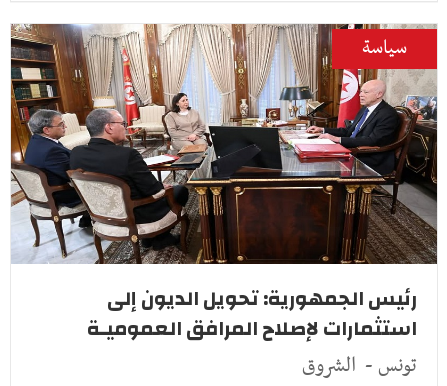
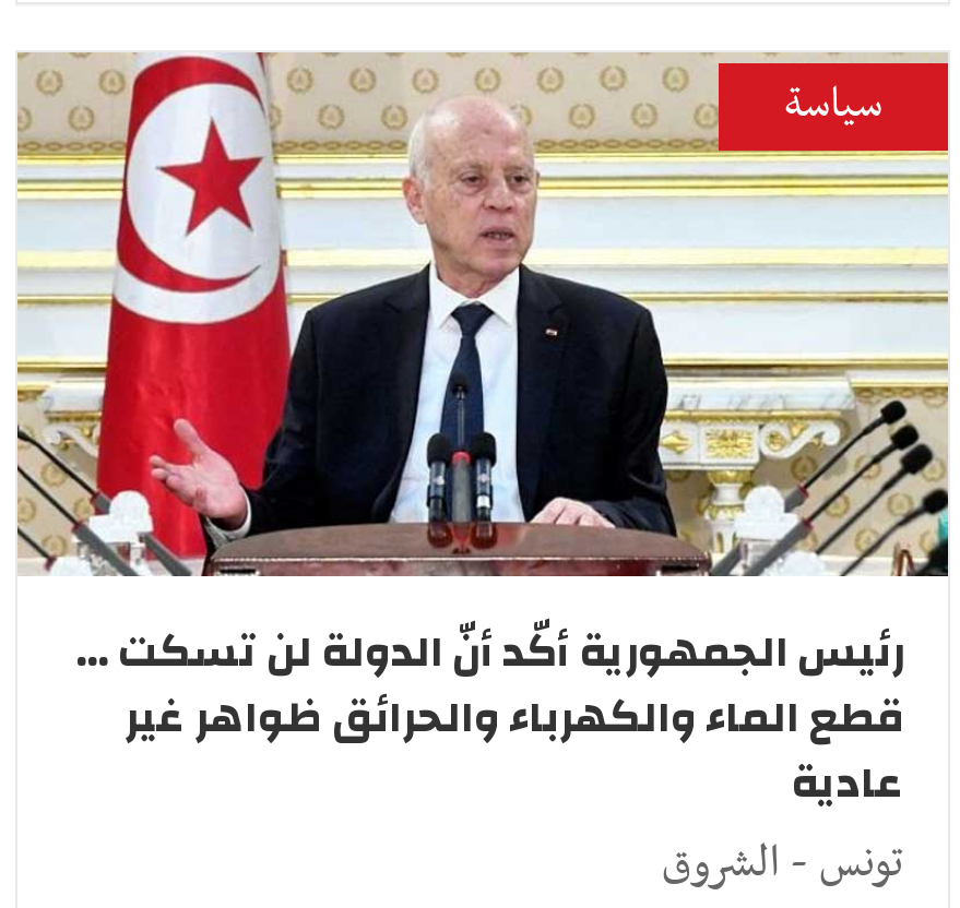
- [image]
- رئيس الجمهورية: تحويل الديون إلى
- استثمارات لإصلاح المرافق العموميـة
+ [image]
+ رئيس الجمهورية أكّد أنّ الدولة لن تسكت ...
+ قطع الماء والكهرباء والحرائق ظواهر غير
+ عادية
